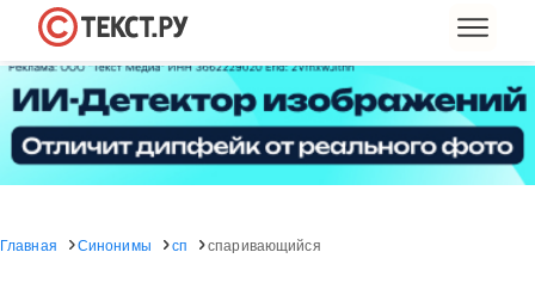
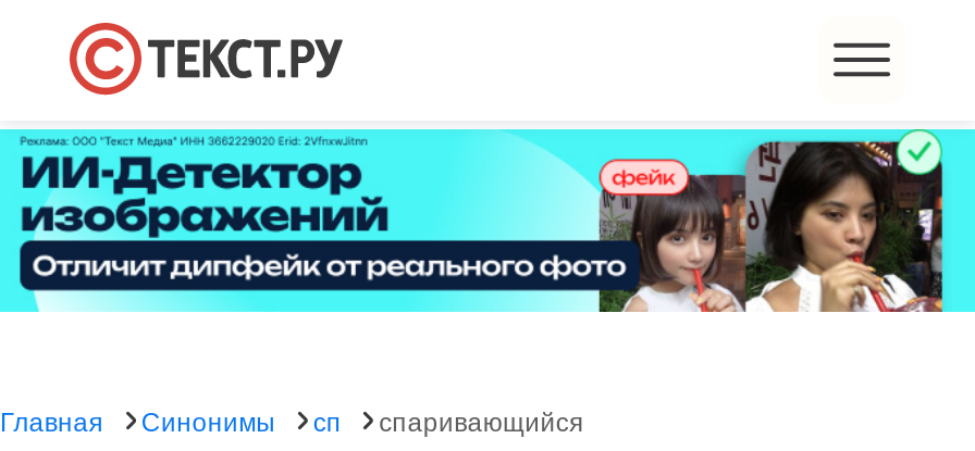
- [image]
+ [image]
